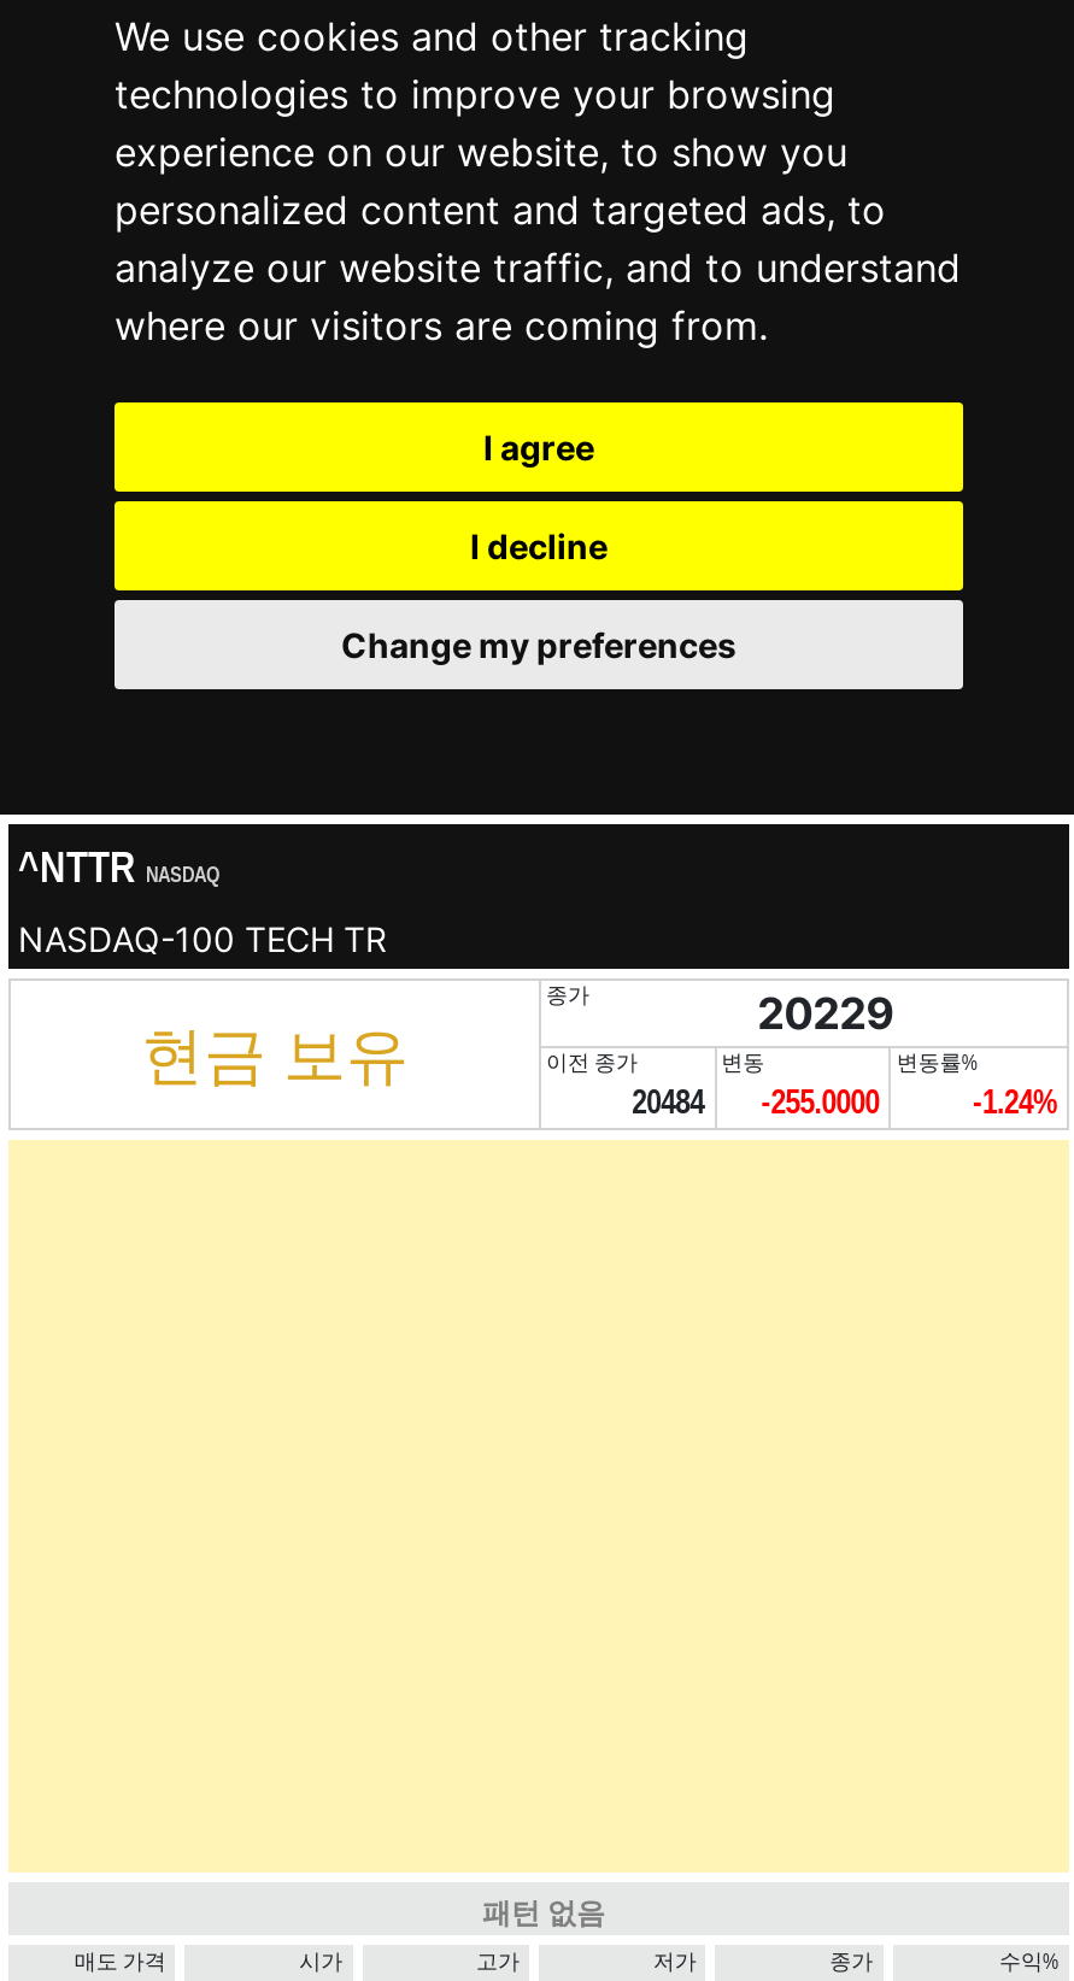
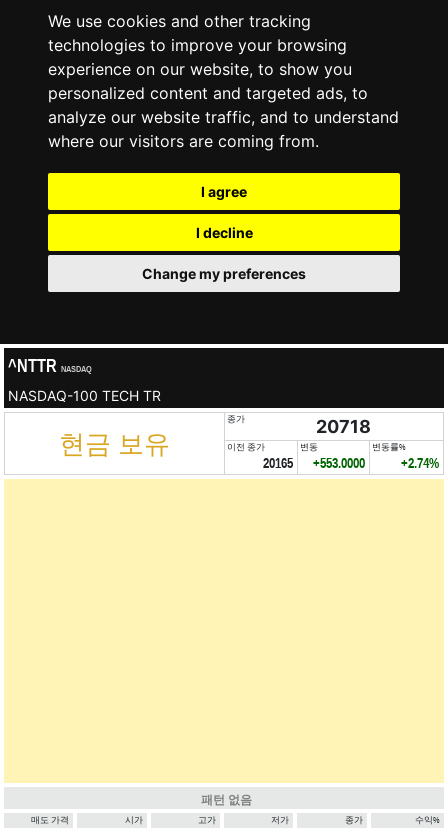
- 20229
+ 20718

- 20484
+ 20165

- -255.0000
+ +553.0000

- -1.24%
+ +2.74%
